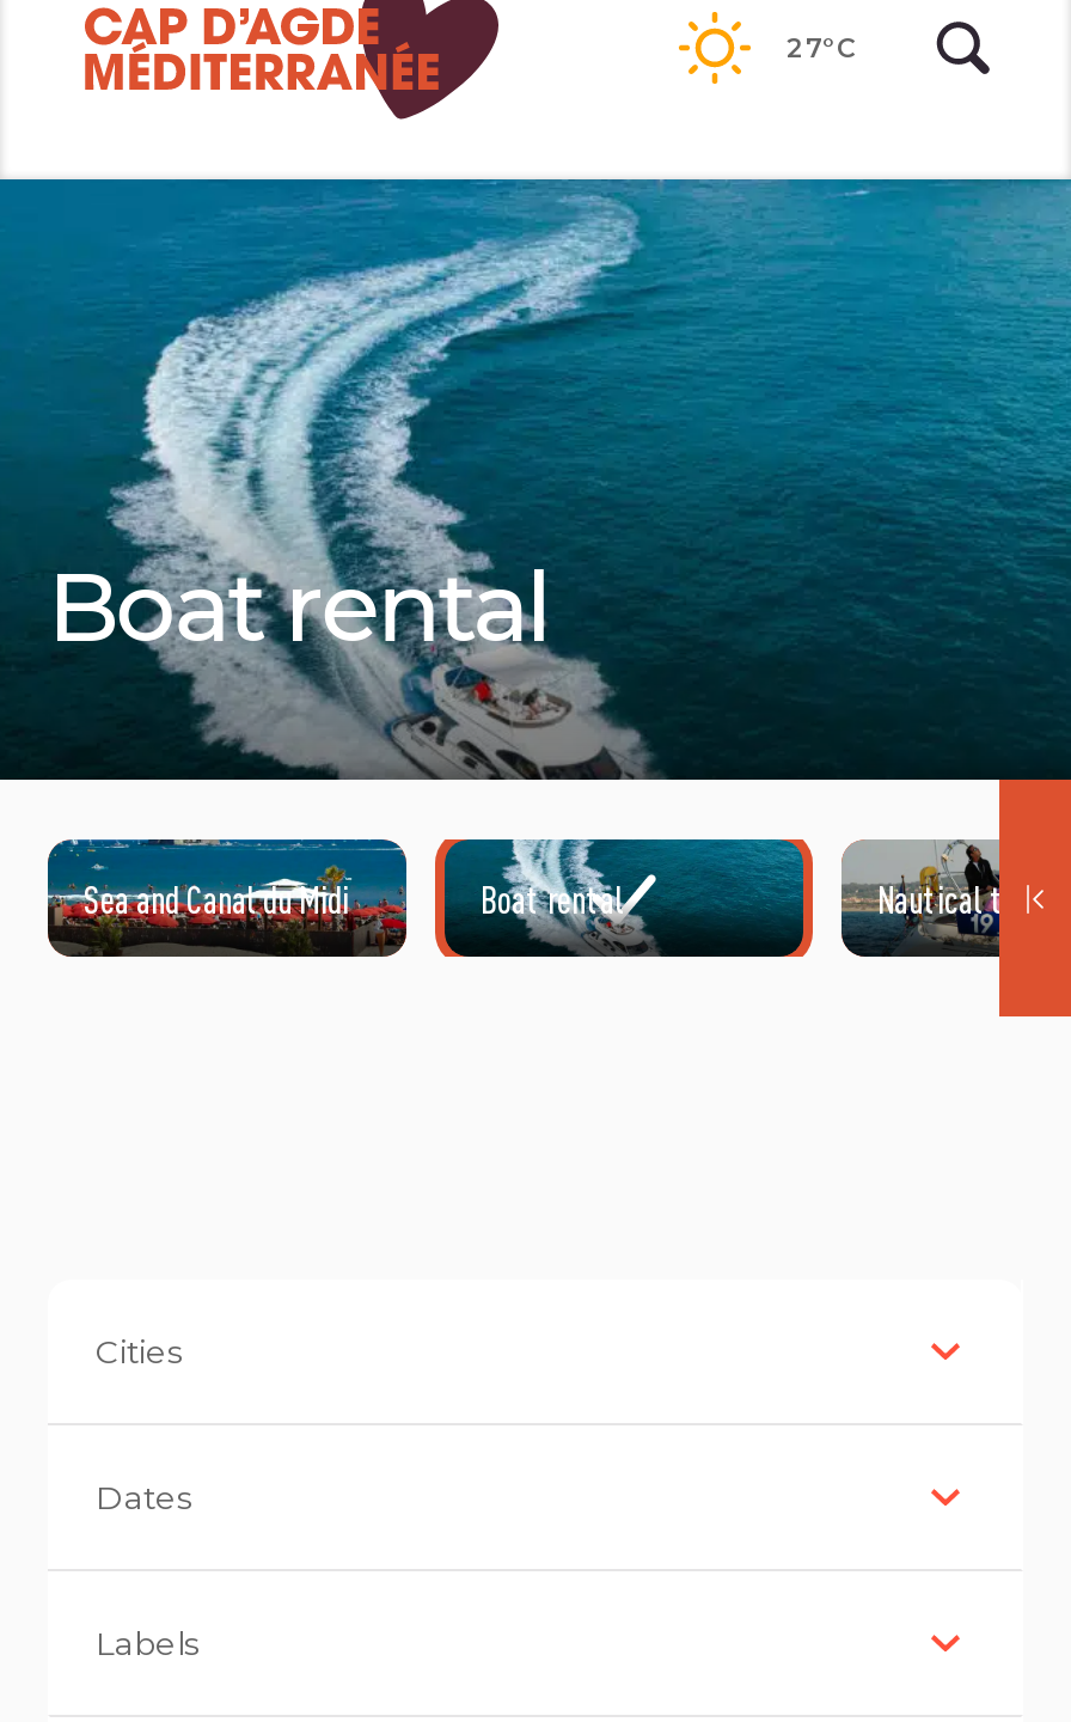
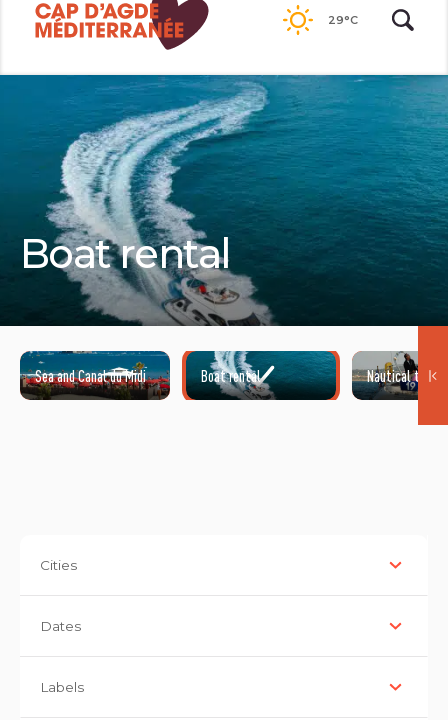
- 27°C
+ 29°C
